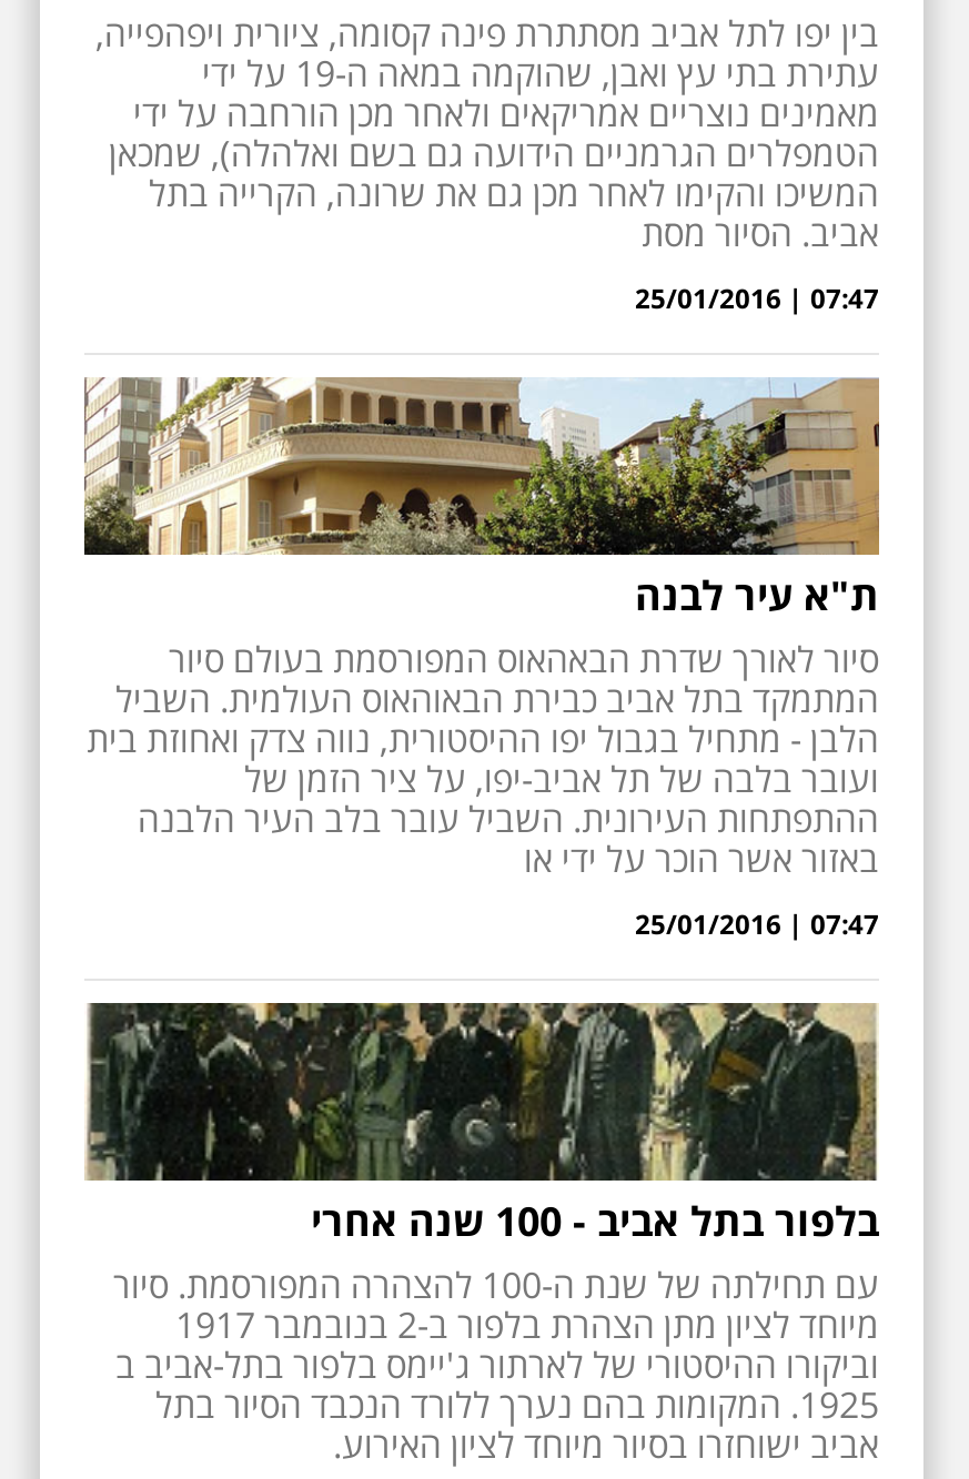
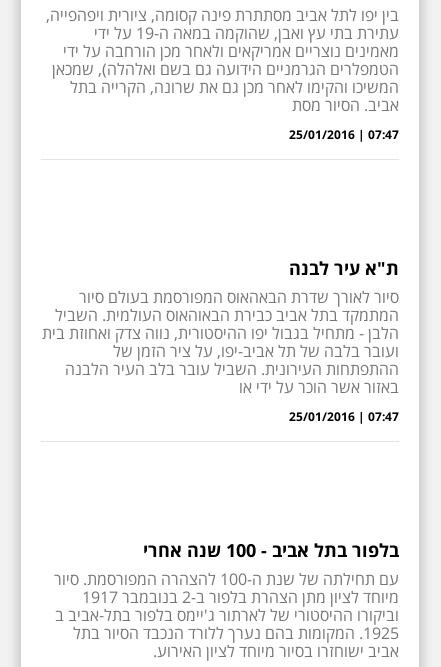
- [image]

- [image]
